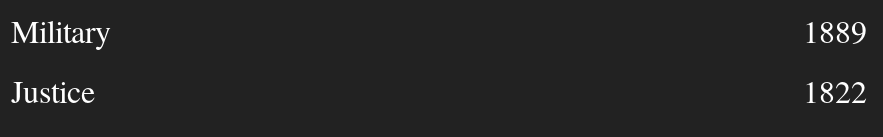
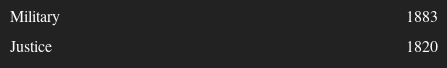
- 1889
+ 1883

- 1822
+ 1820
